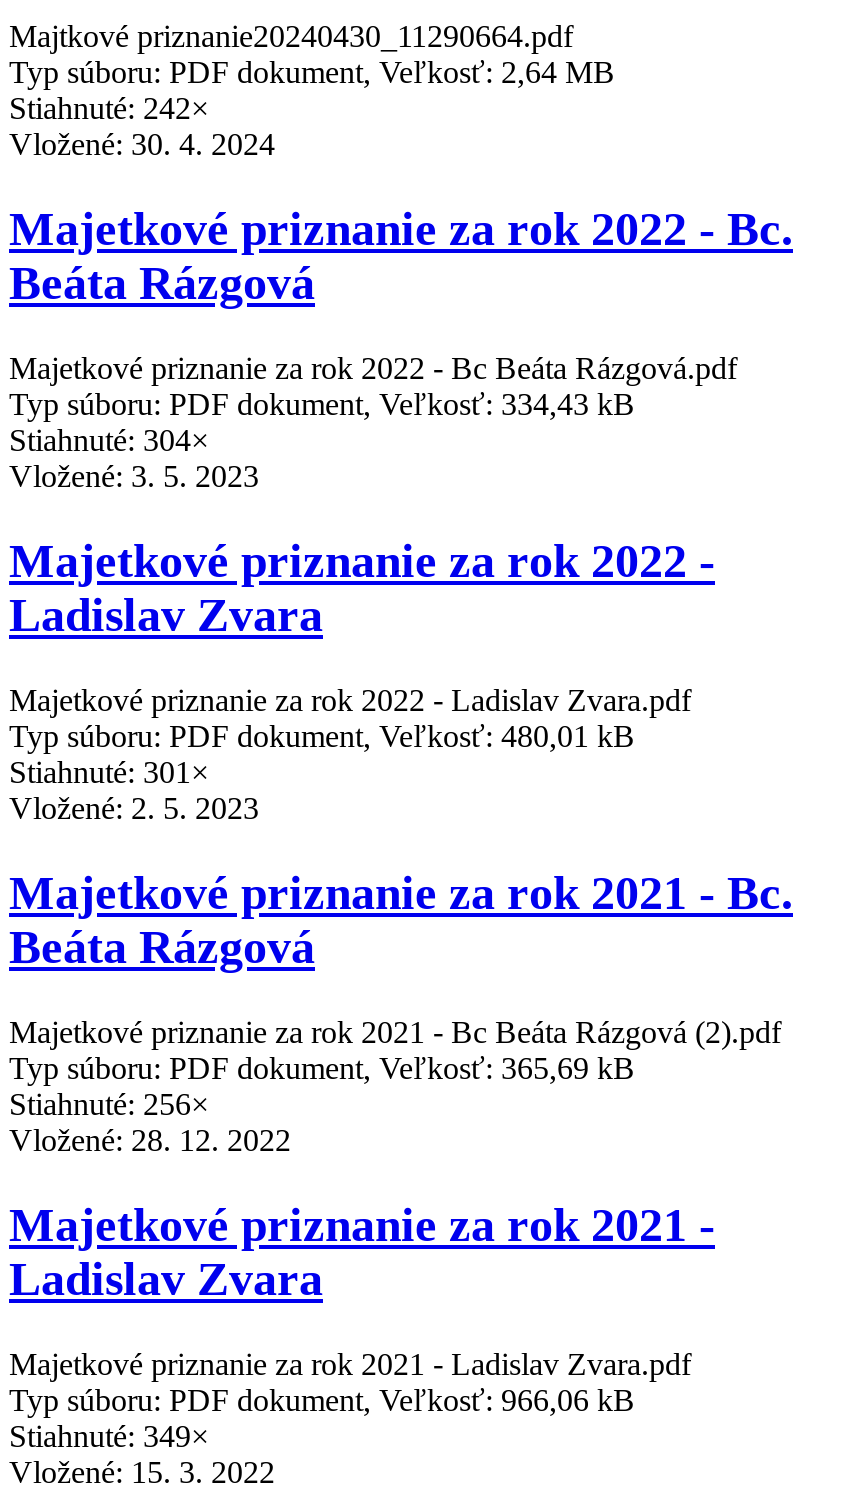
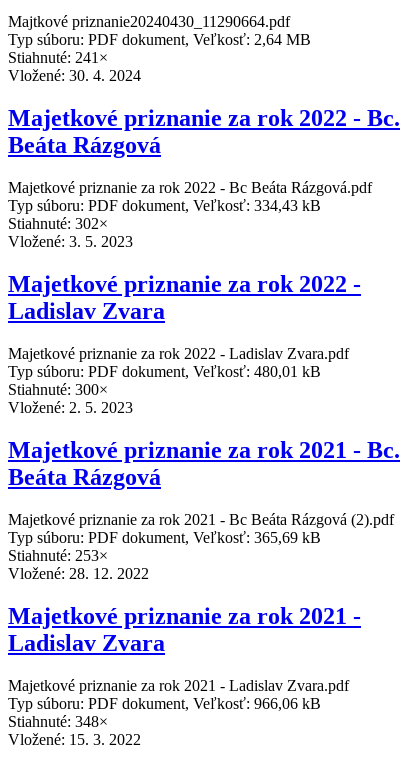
- Stiahnuté: 242×
+ Stiahnuté: 241×

- Stiahnuté: 304×
+ Stiahnuté: 302×

- Stiahnuté: 301×
+ Stiahnuté: 300×

- Stiahnuté: 256×
+ Stiahnuté: 253×

- Stiahnuté: 349×
+ Stiahnuté: 348×
